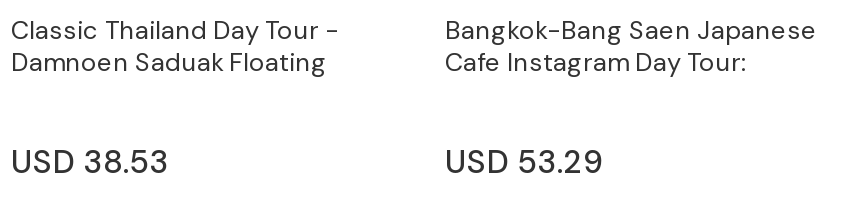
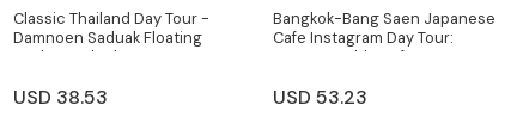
- USD 53.29
+ USD 53.23
